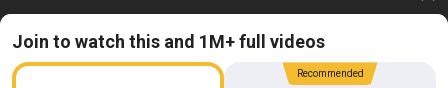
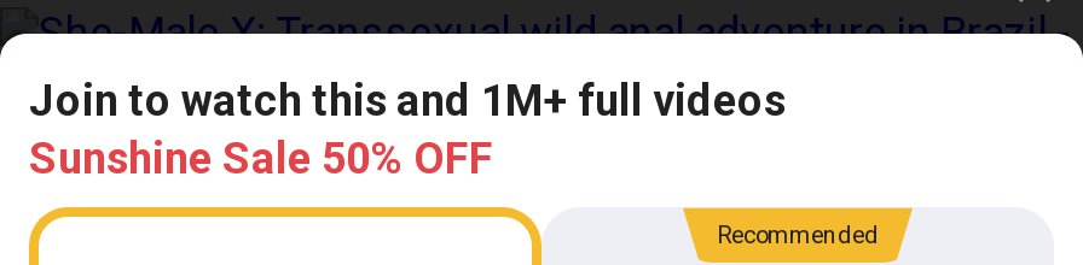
+ Sunshine Sale 50% OFF
